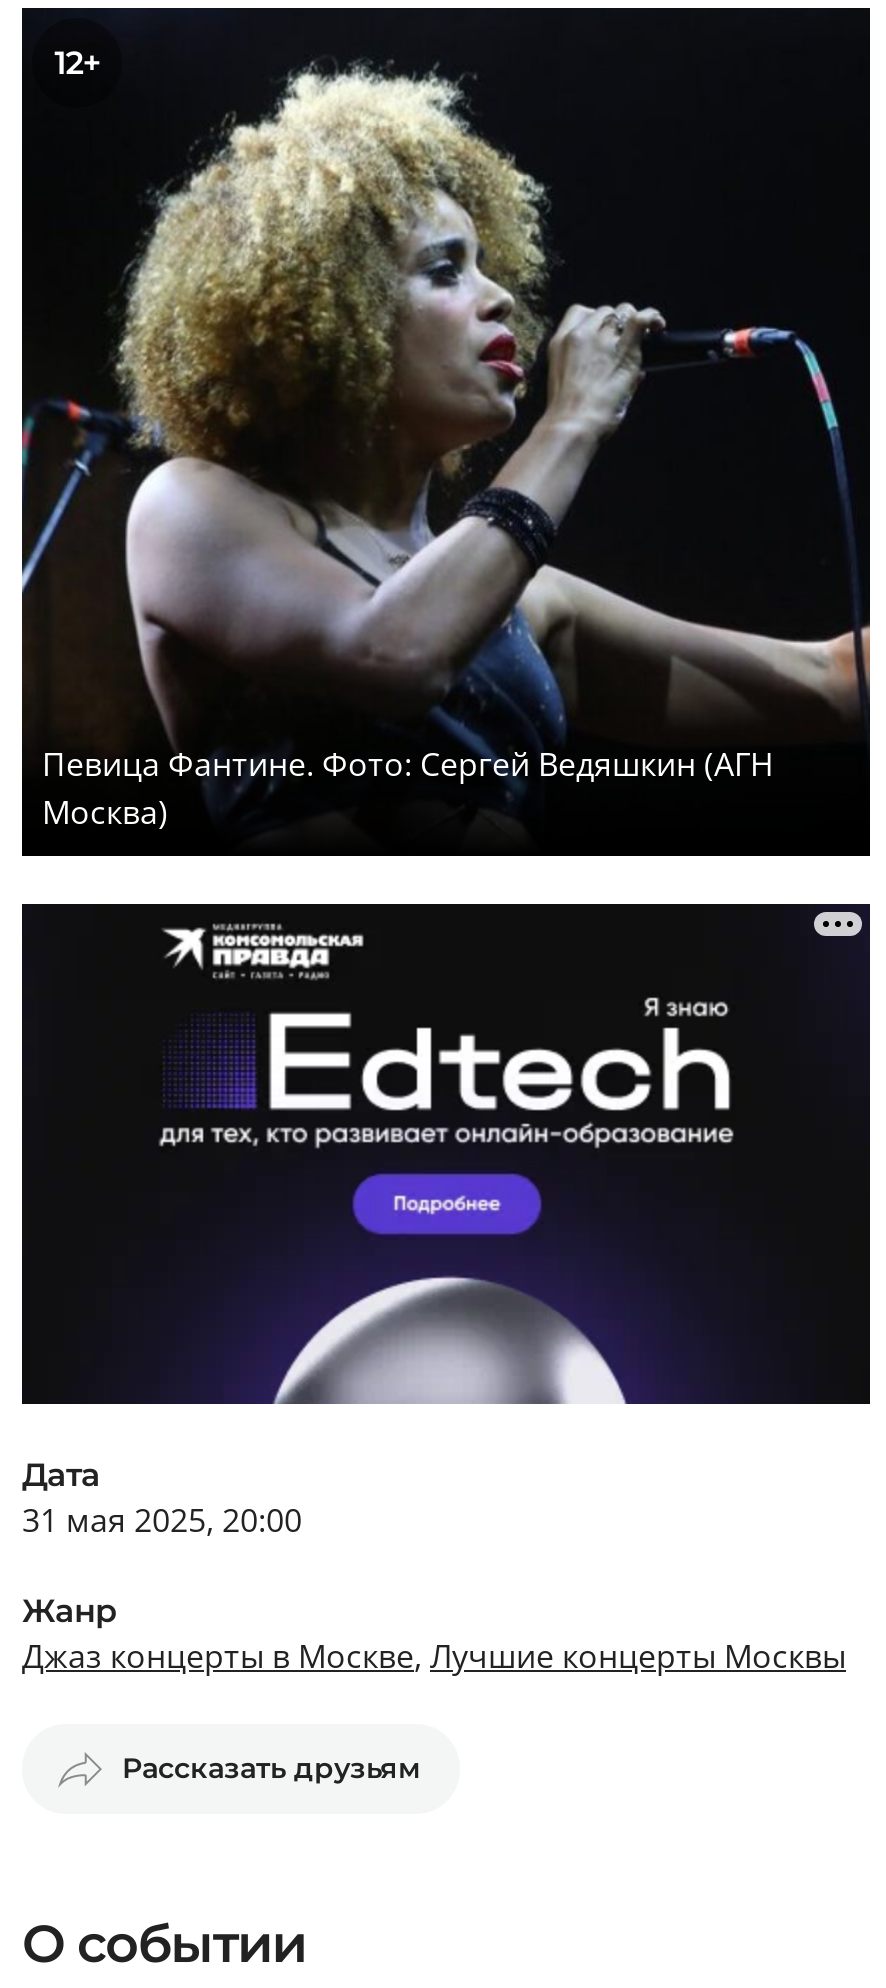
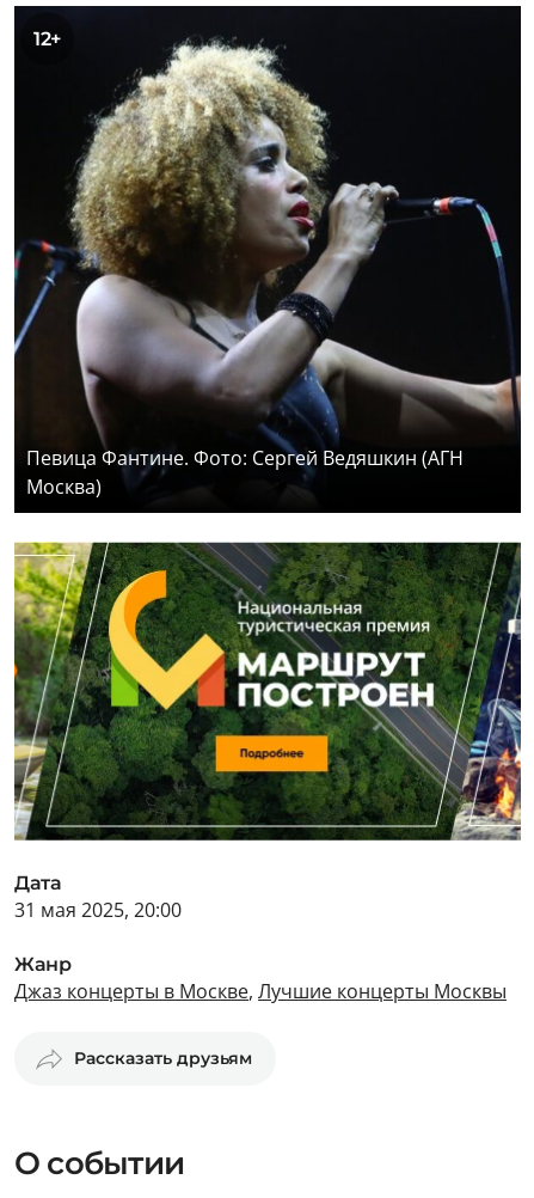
- [image]
+ [image]
